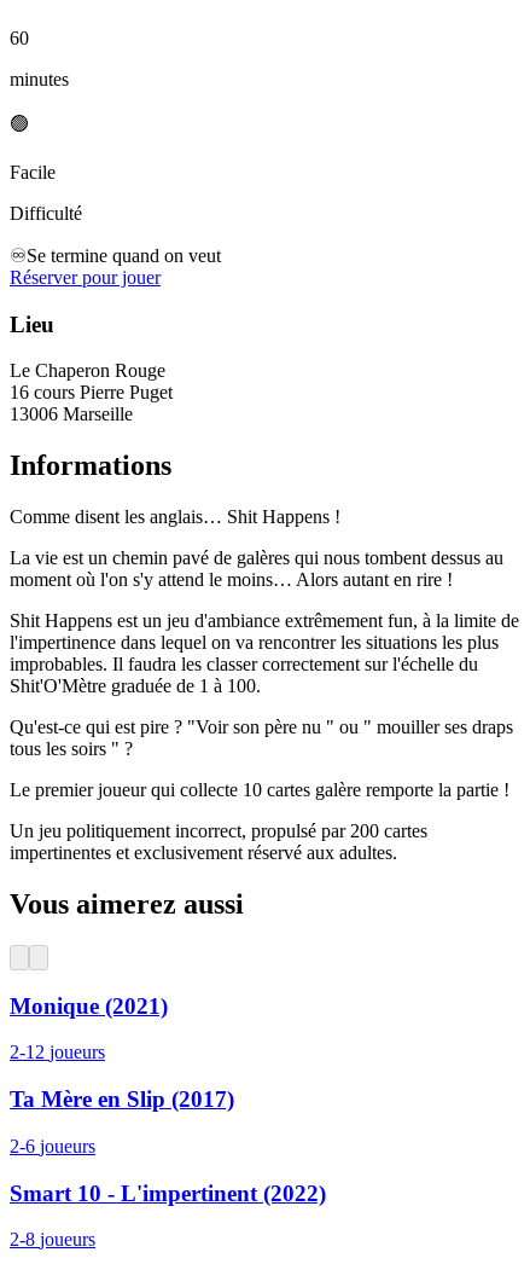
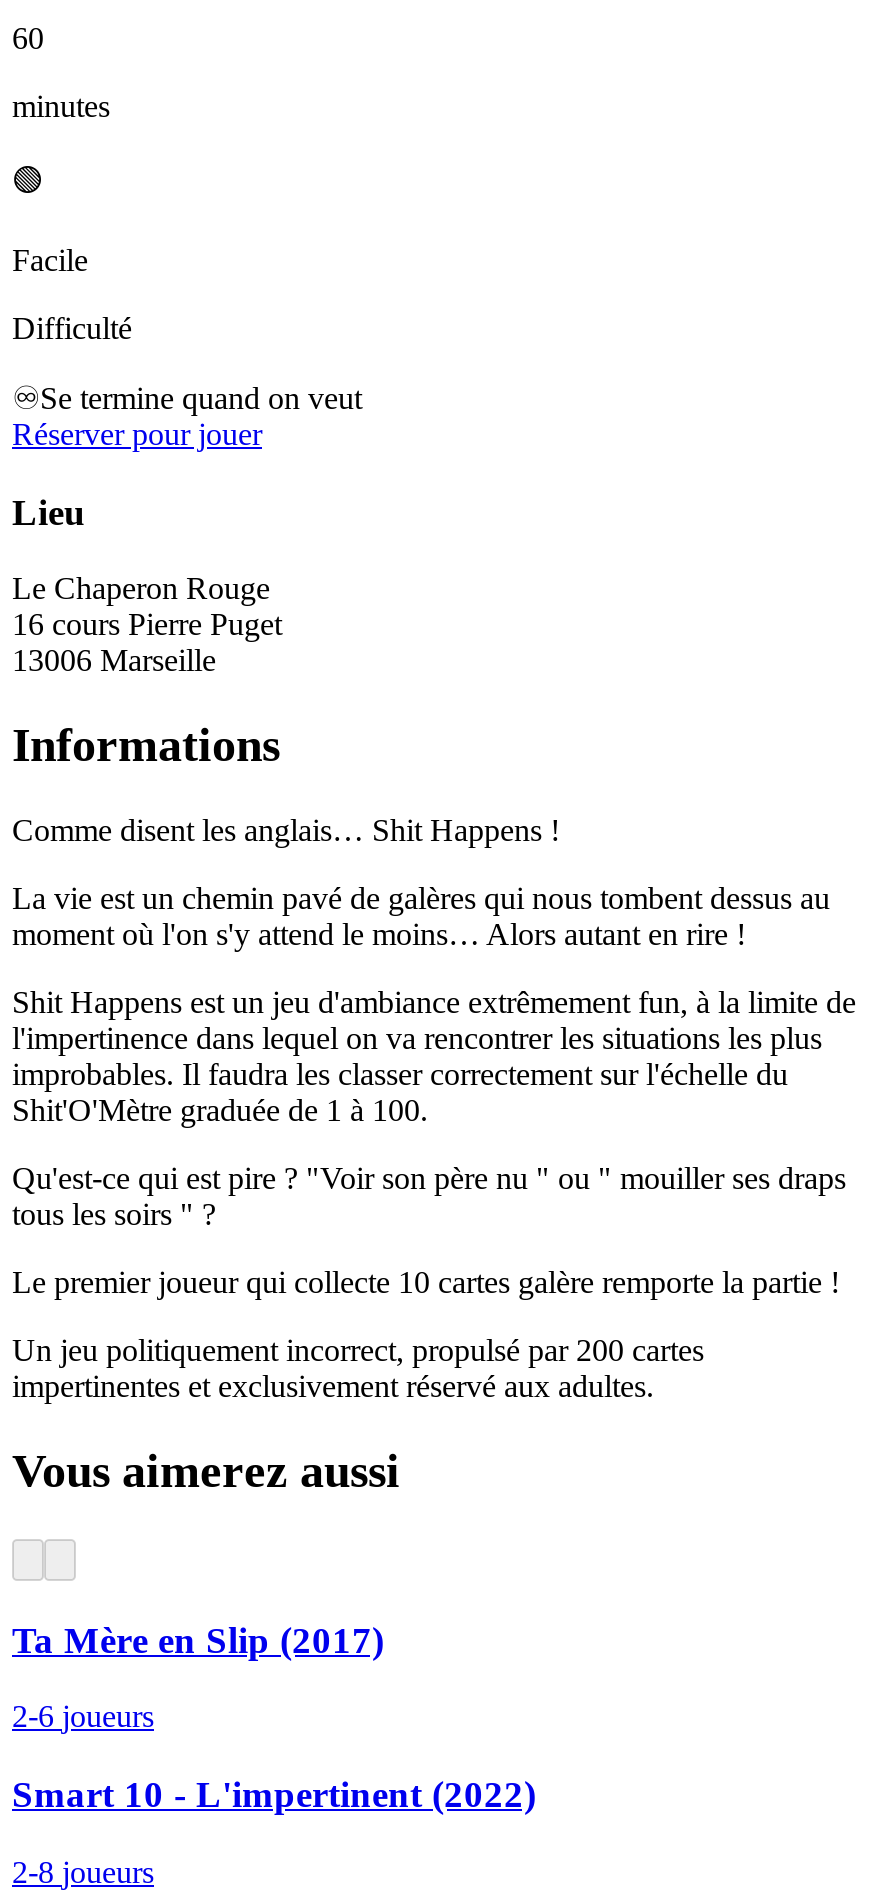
- Monique (2021)
- 2-12 joueurs
